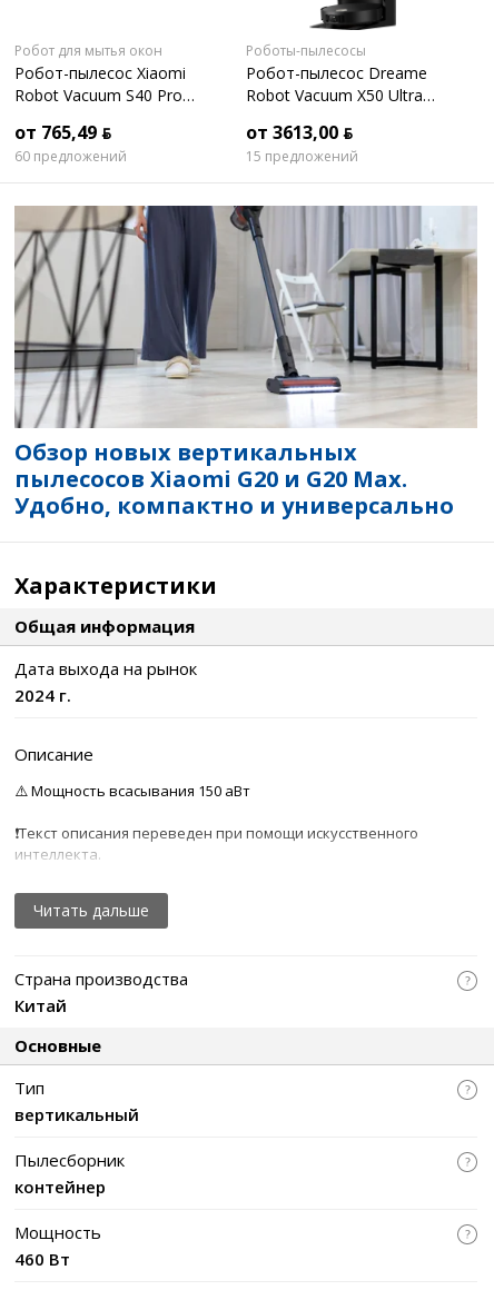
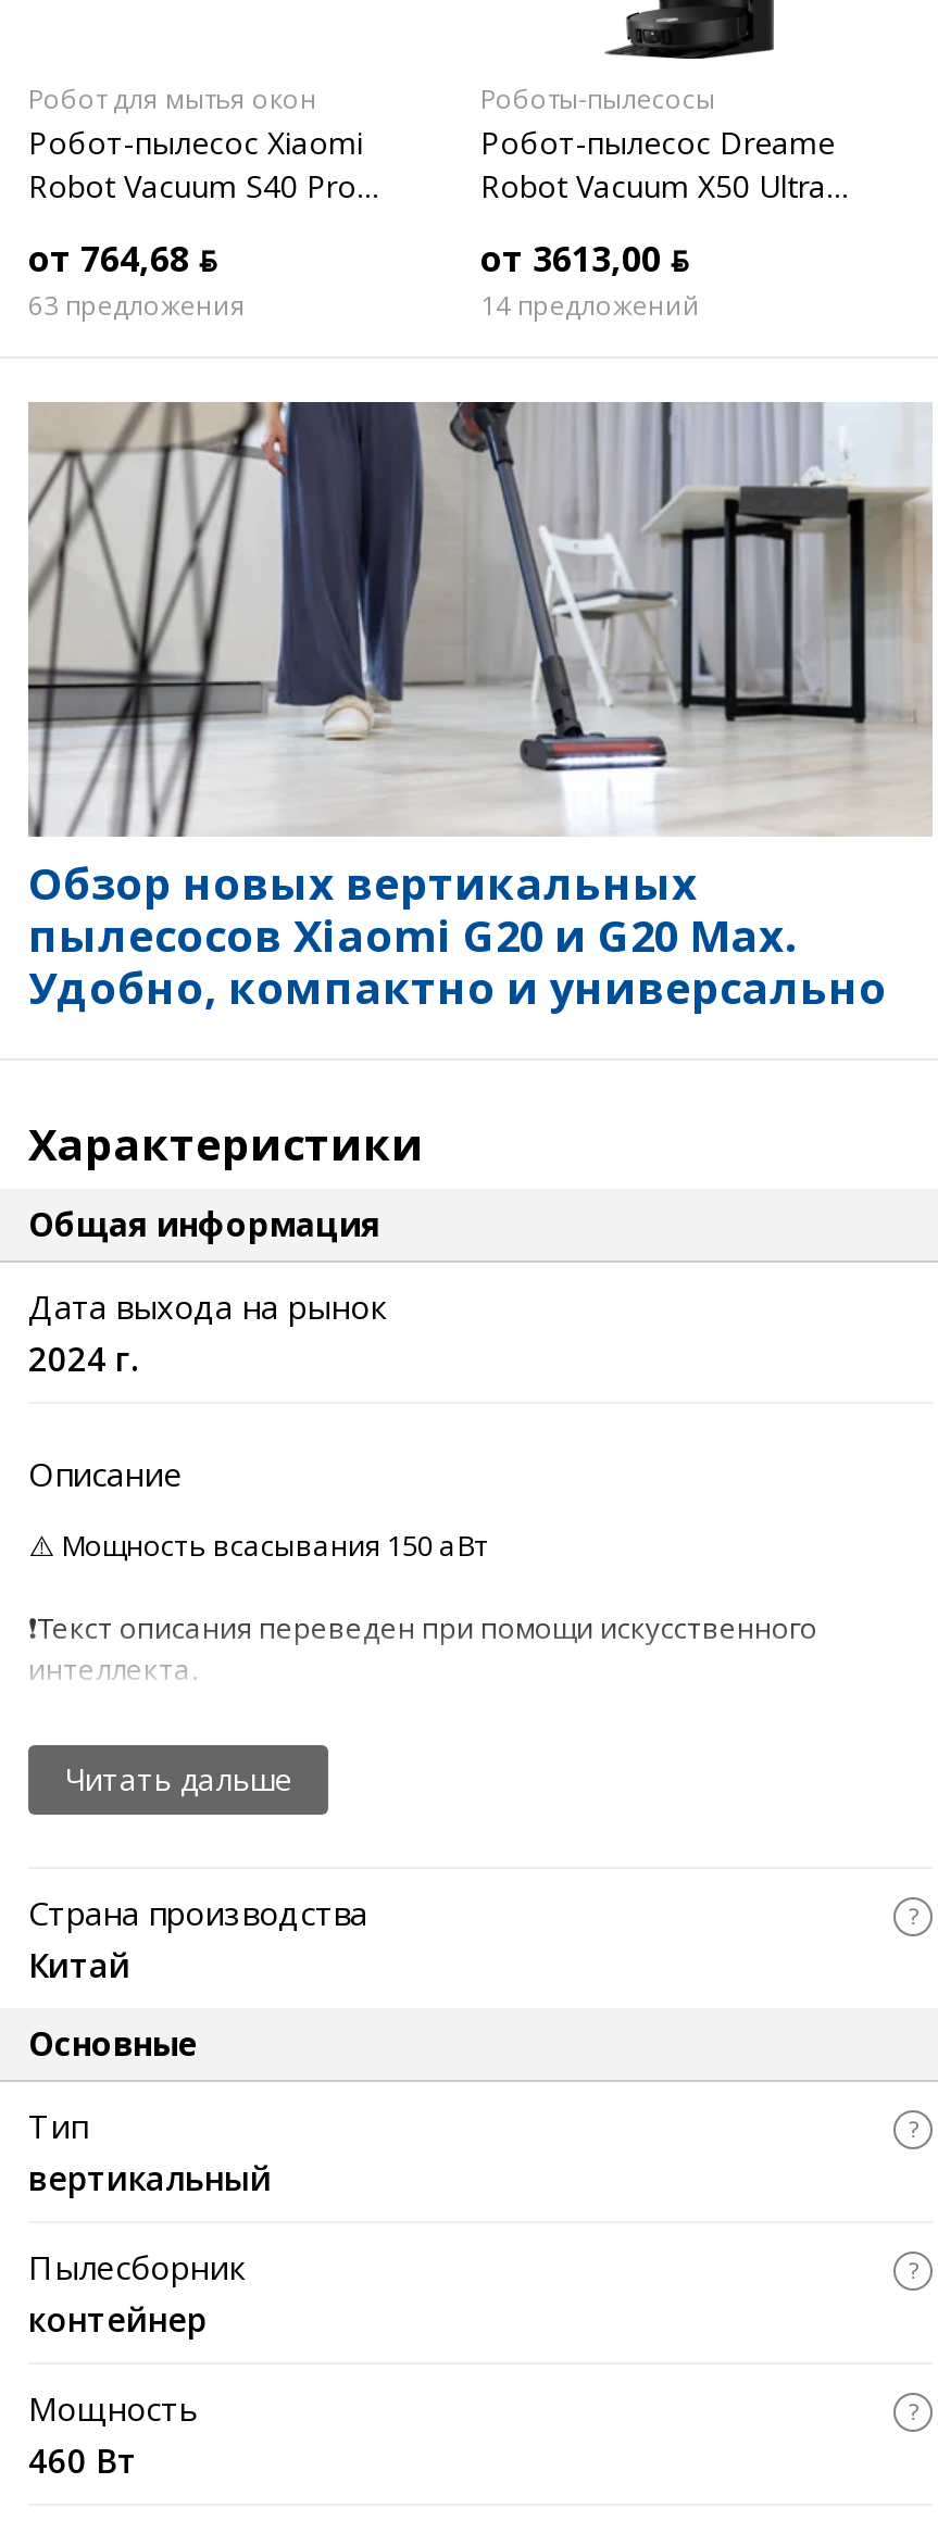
- от 765,49 ƃ
- 60 предложений
+ от 764,68 ƃ
+ 63 предложения

- 15 предложений
+ 14 предложений
